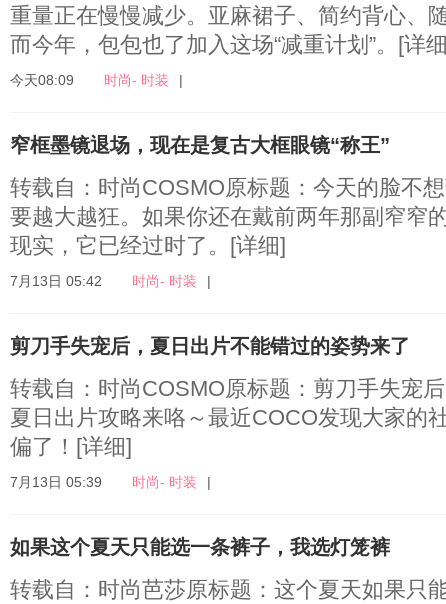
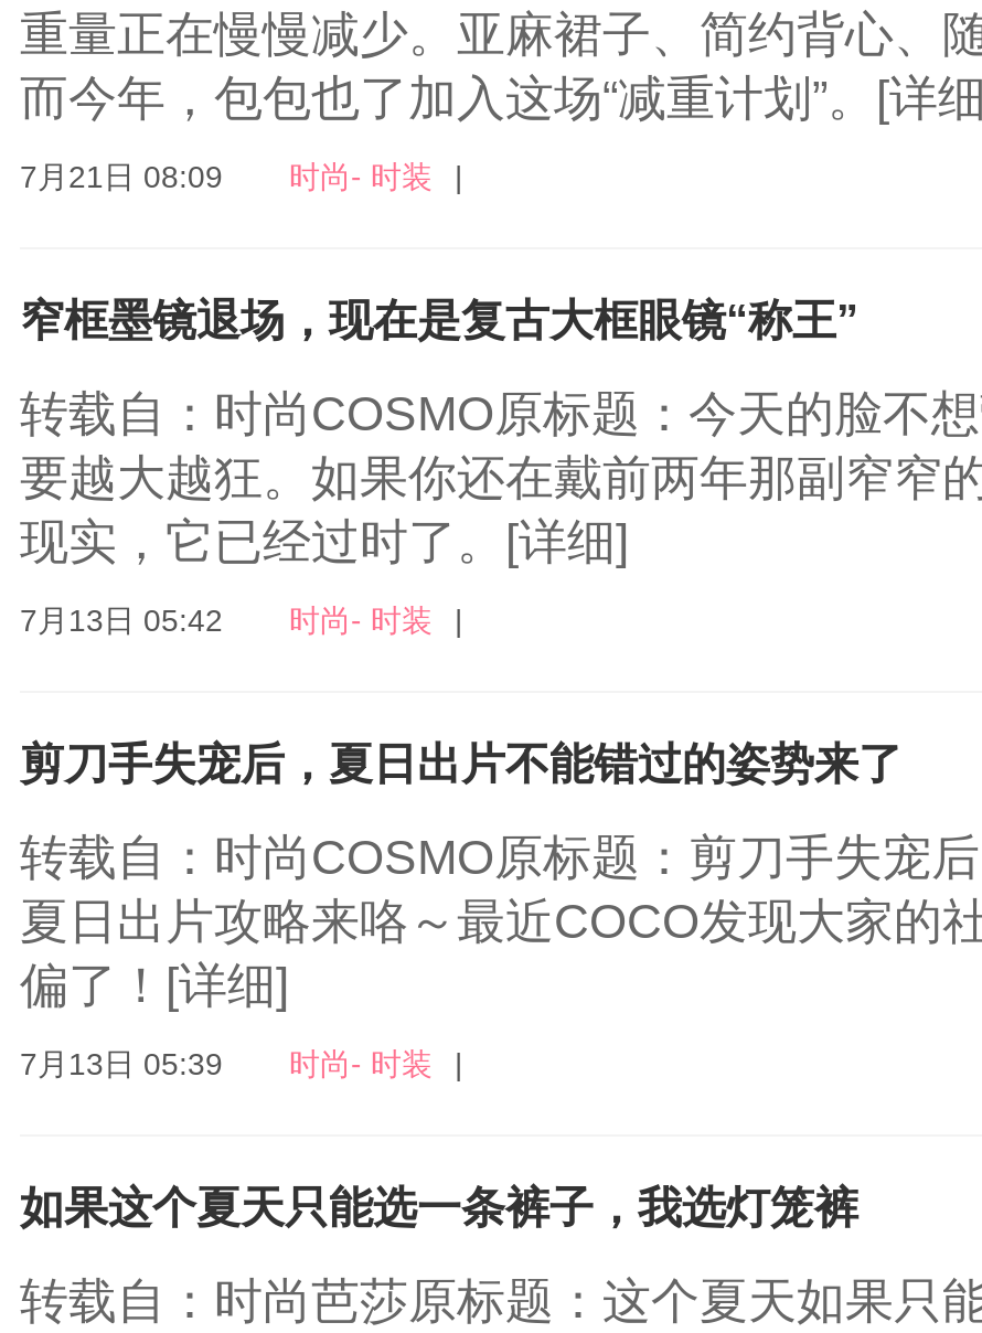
- 今天08:09
+ 7月21日 08:09
